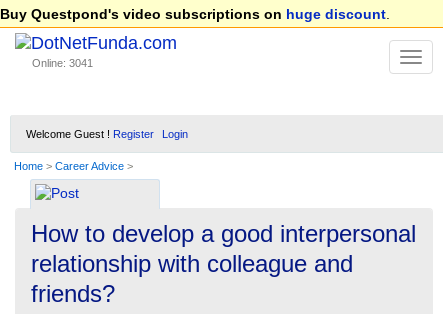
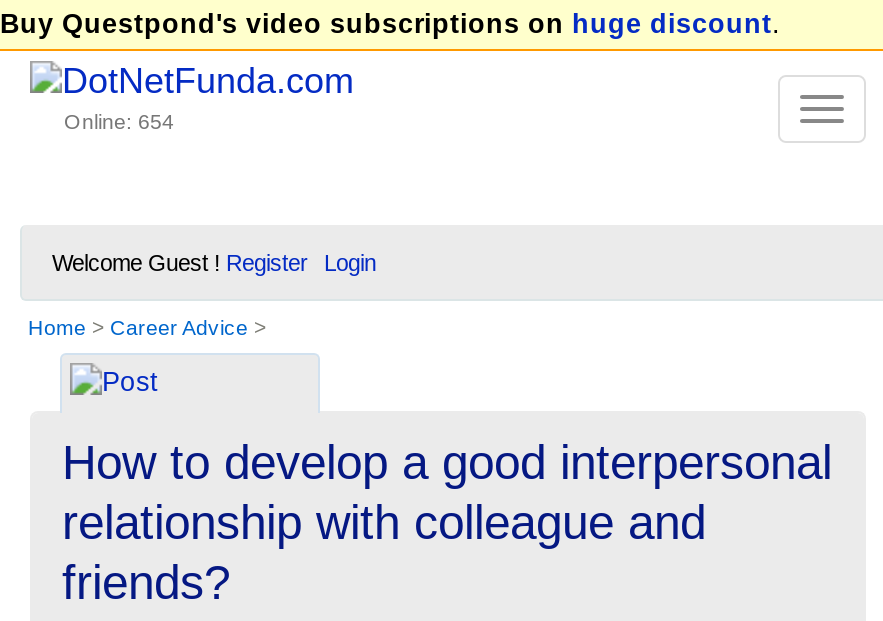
- Online: 3041
+ Online: 654
